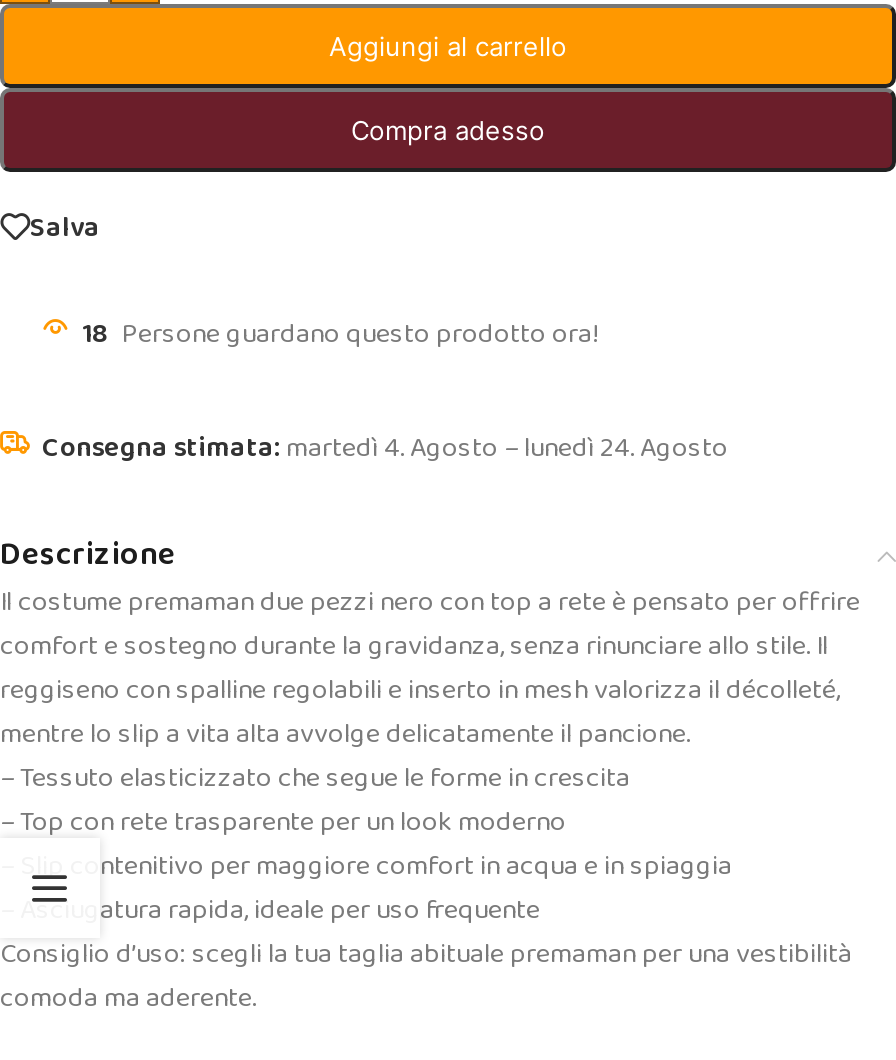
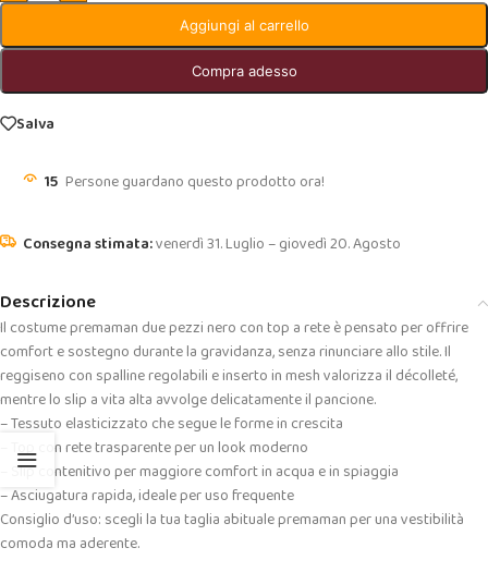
- 18 Persone guardano questo prodotto ora!
+ 15 Persone guardano questo prodotto ora!

- martedì 4. Agosto – lunedì 24. Agosto
+ venerdì 31. Luglio – giovedì 20. Agosto
